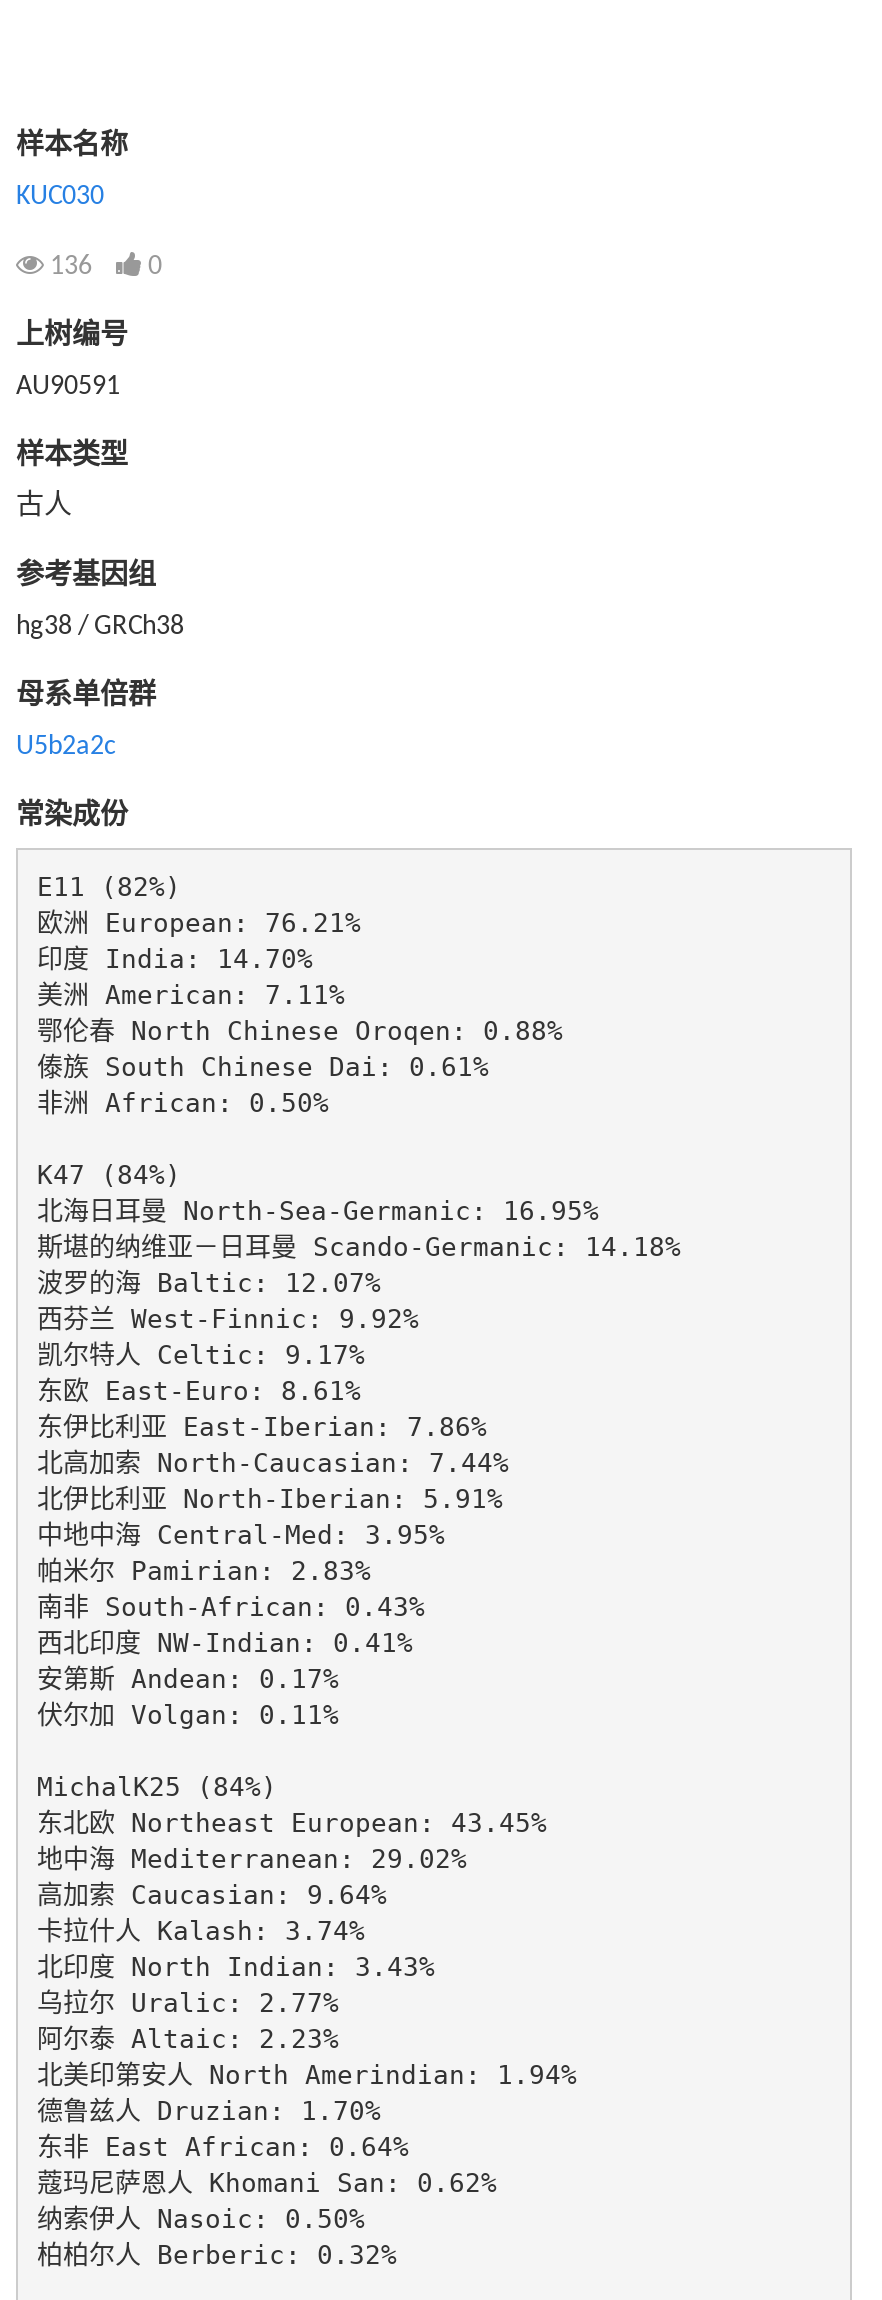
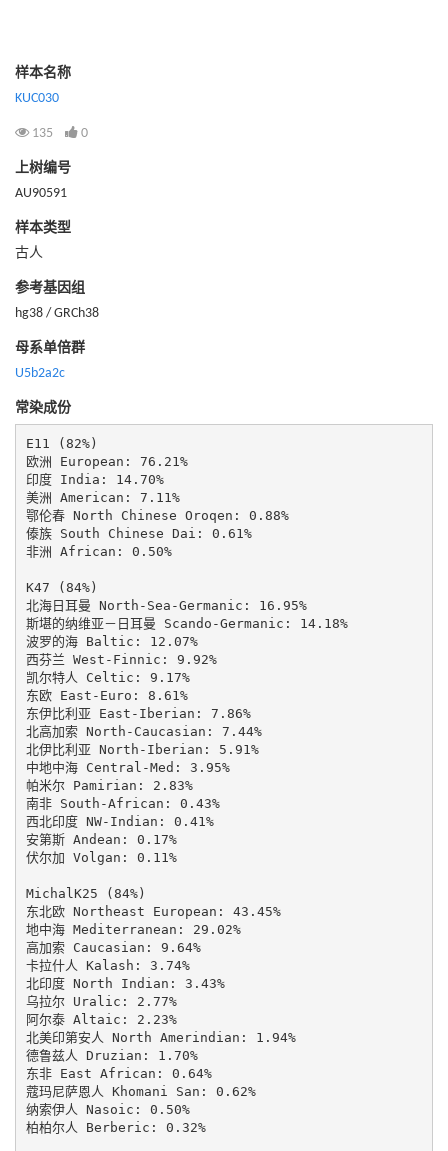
- 136 0
+ 135 0
